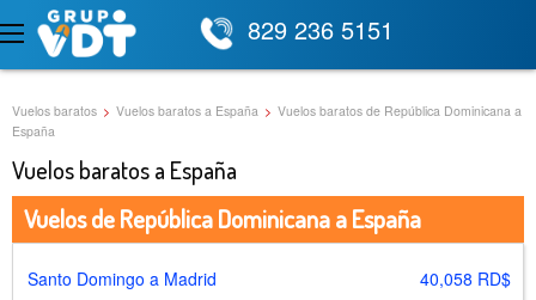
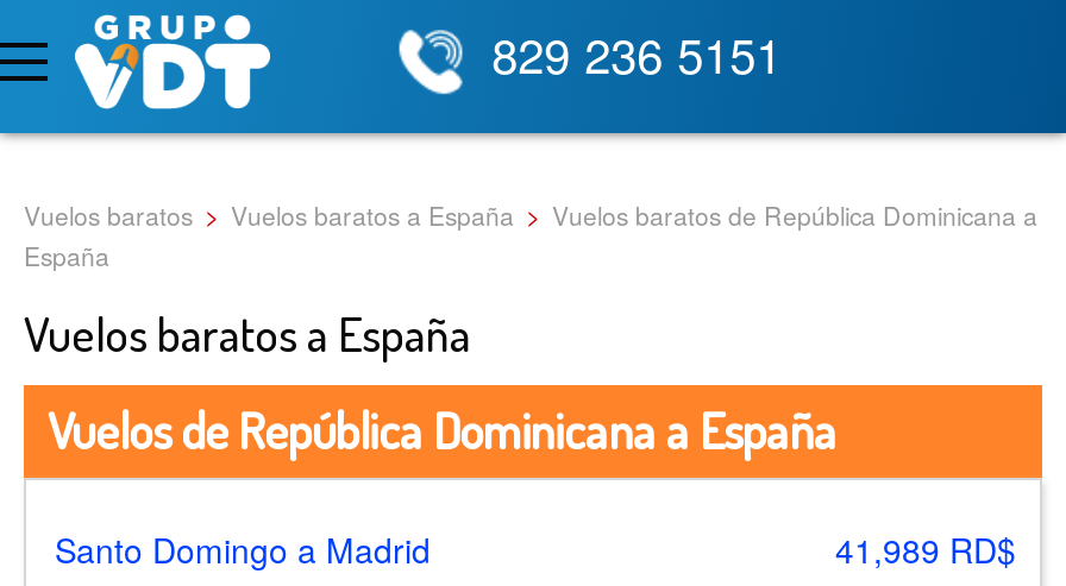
- 40,058 RD$
+ 41,989 RD$
